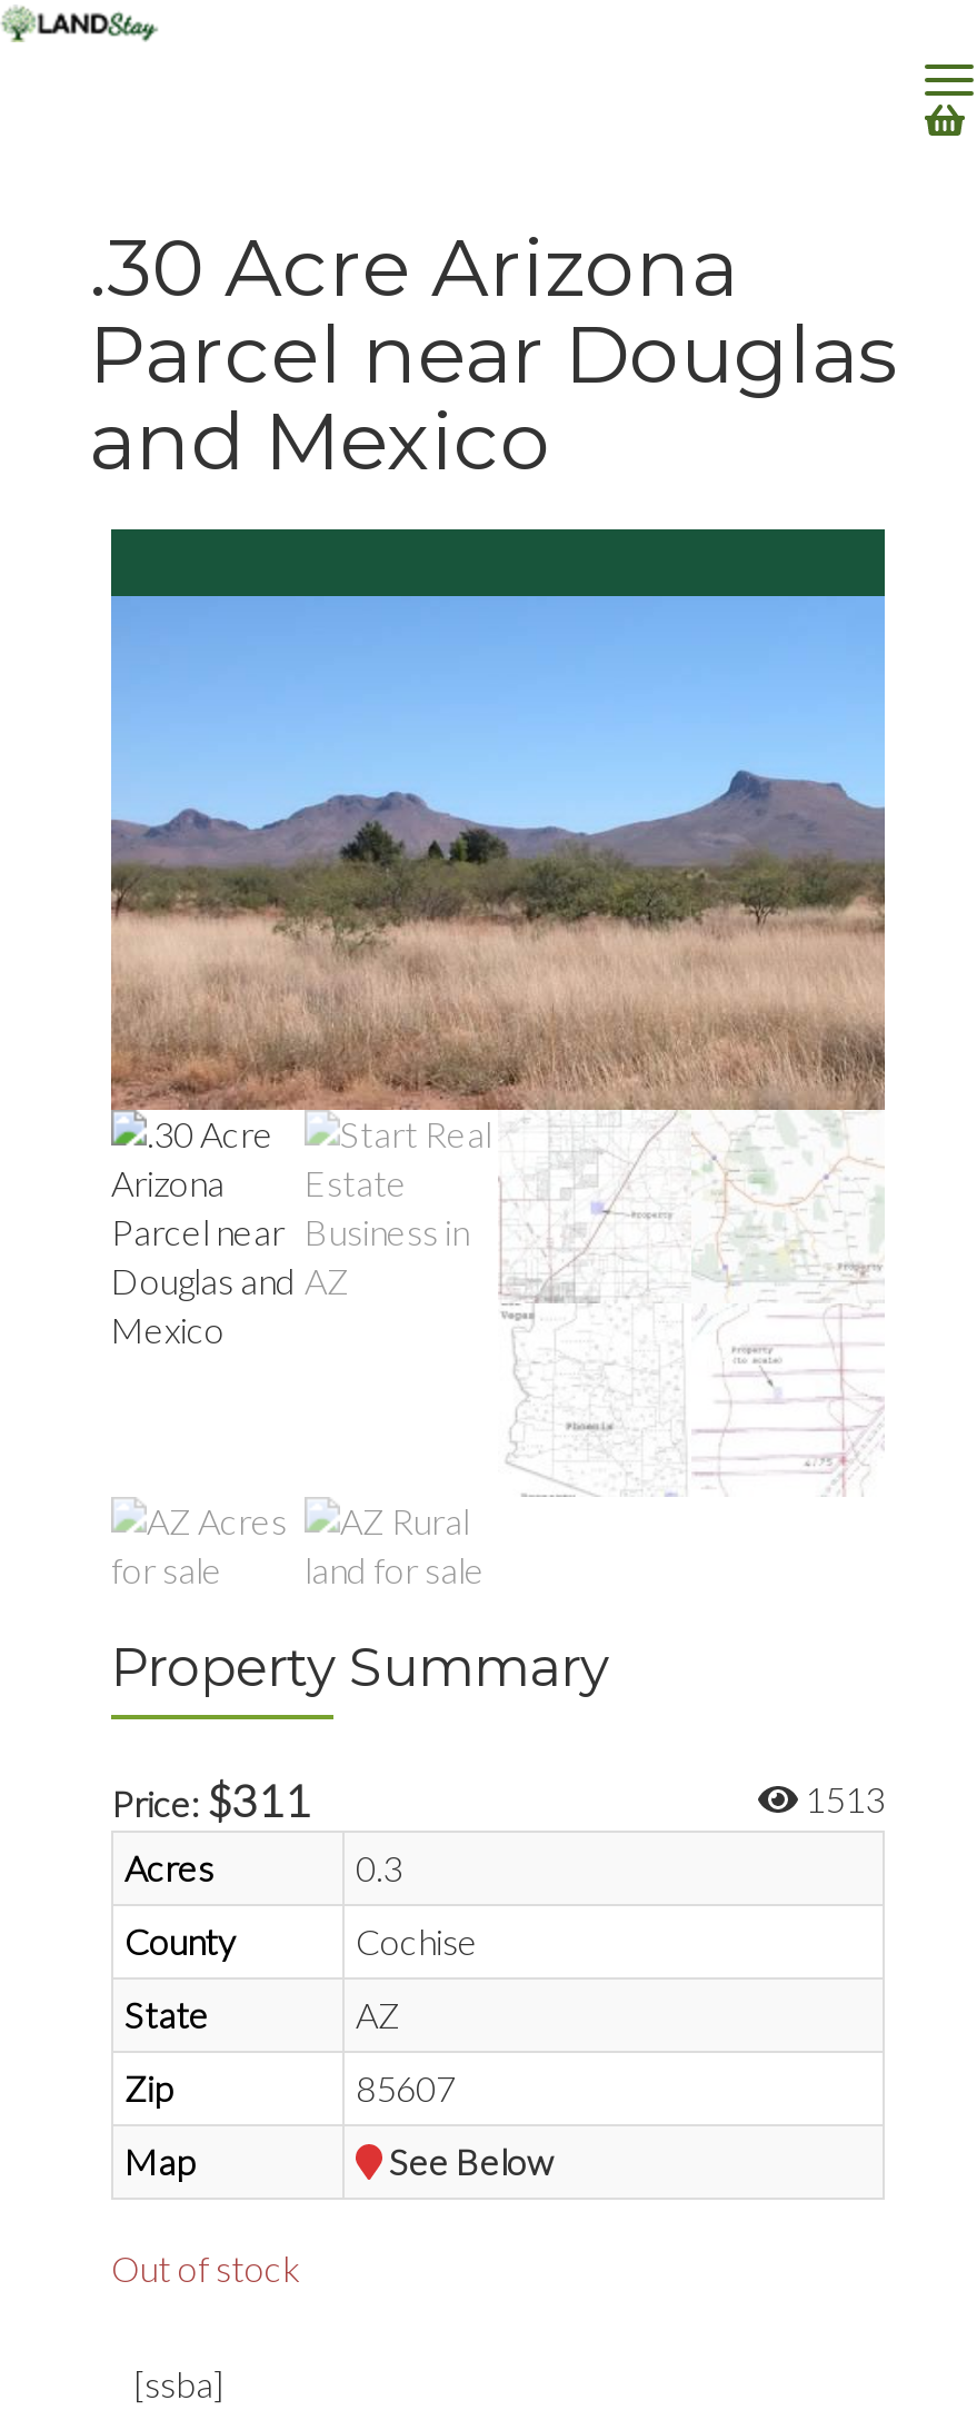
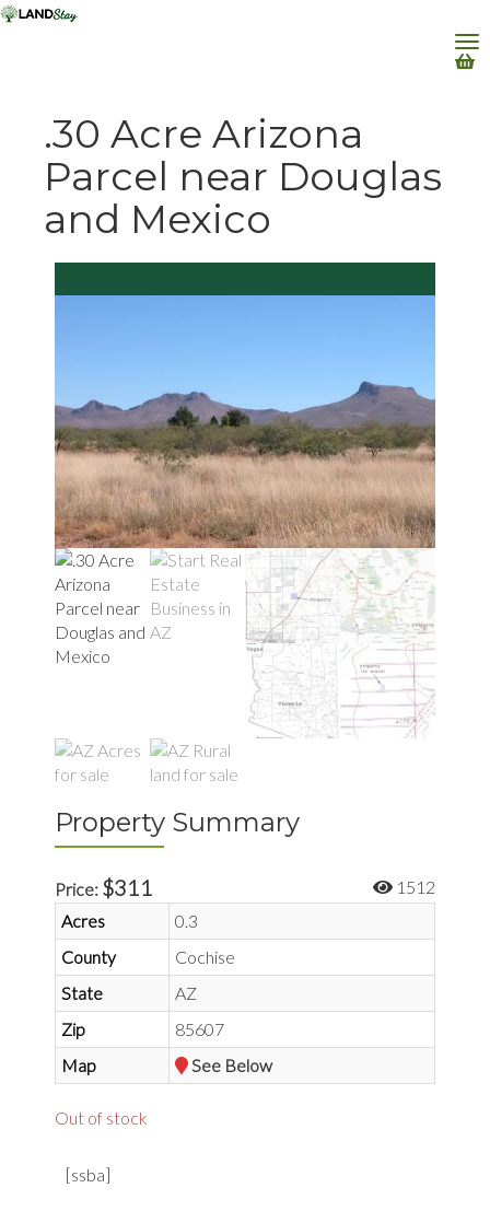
- 1513
+ 1512
